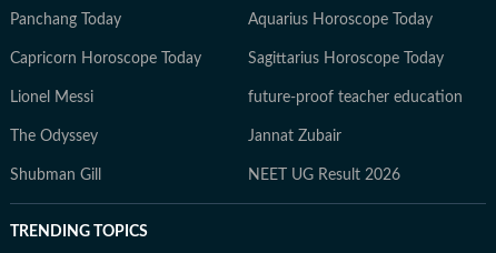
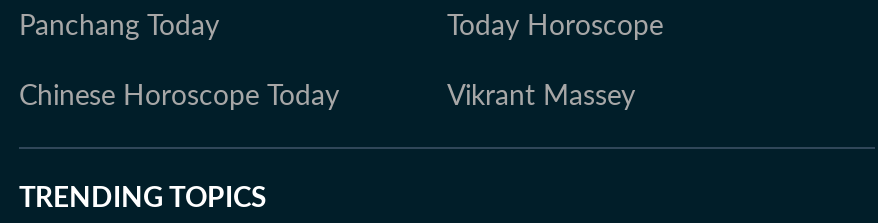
- Aquarius Horoscope Today
- Capricorn Horoscope Today
- Sagittarius Horoscope Today
- Lionel Messi
- future-proof teacher education
- The Odyssey
- Jannat Zubair
- Shubman Gill
- NEET UG Result 2026
+ Today Horoscope
+ Chinese Horoscope Today
+ Vikrant Massey
